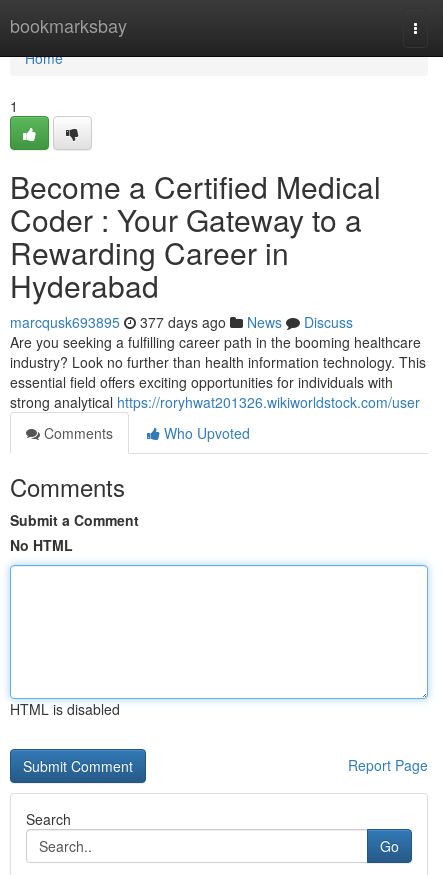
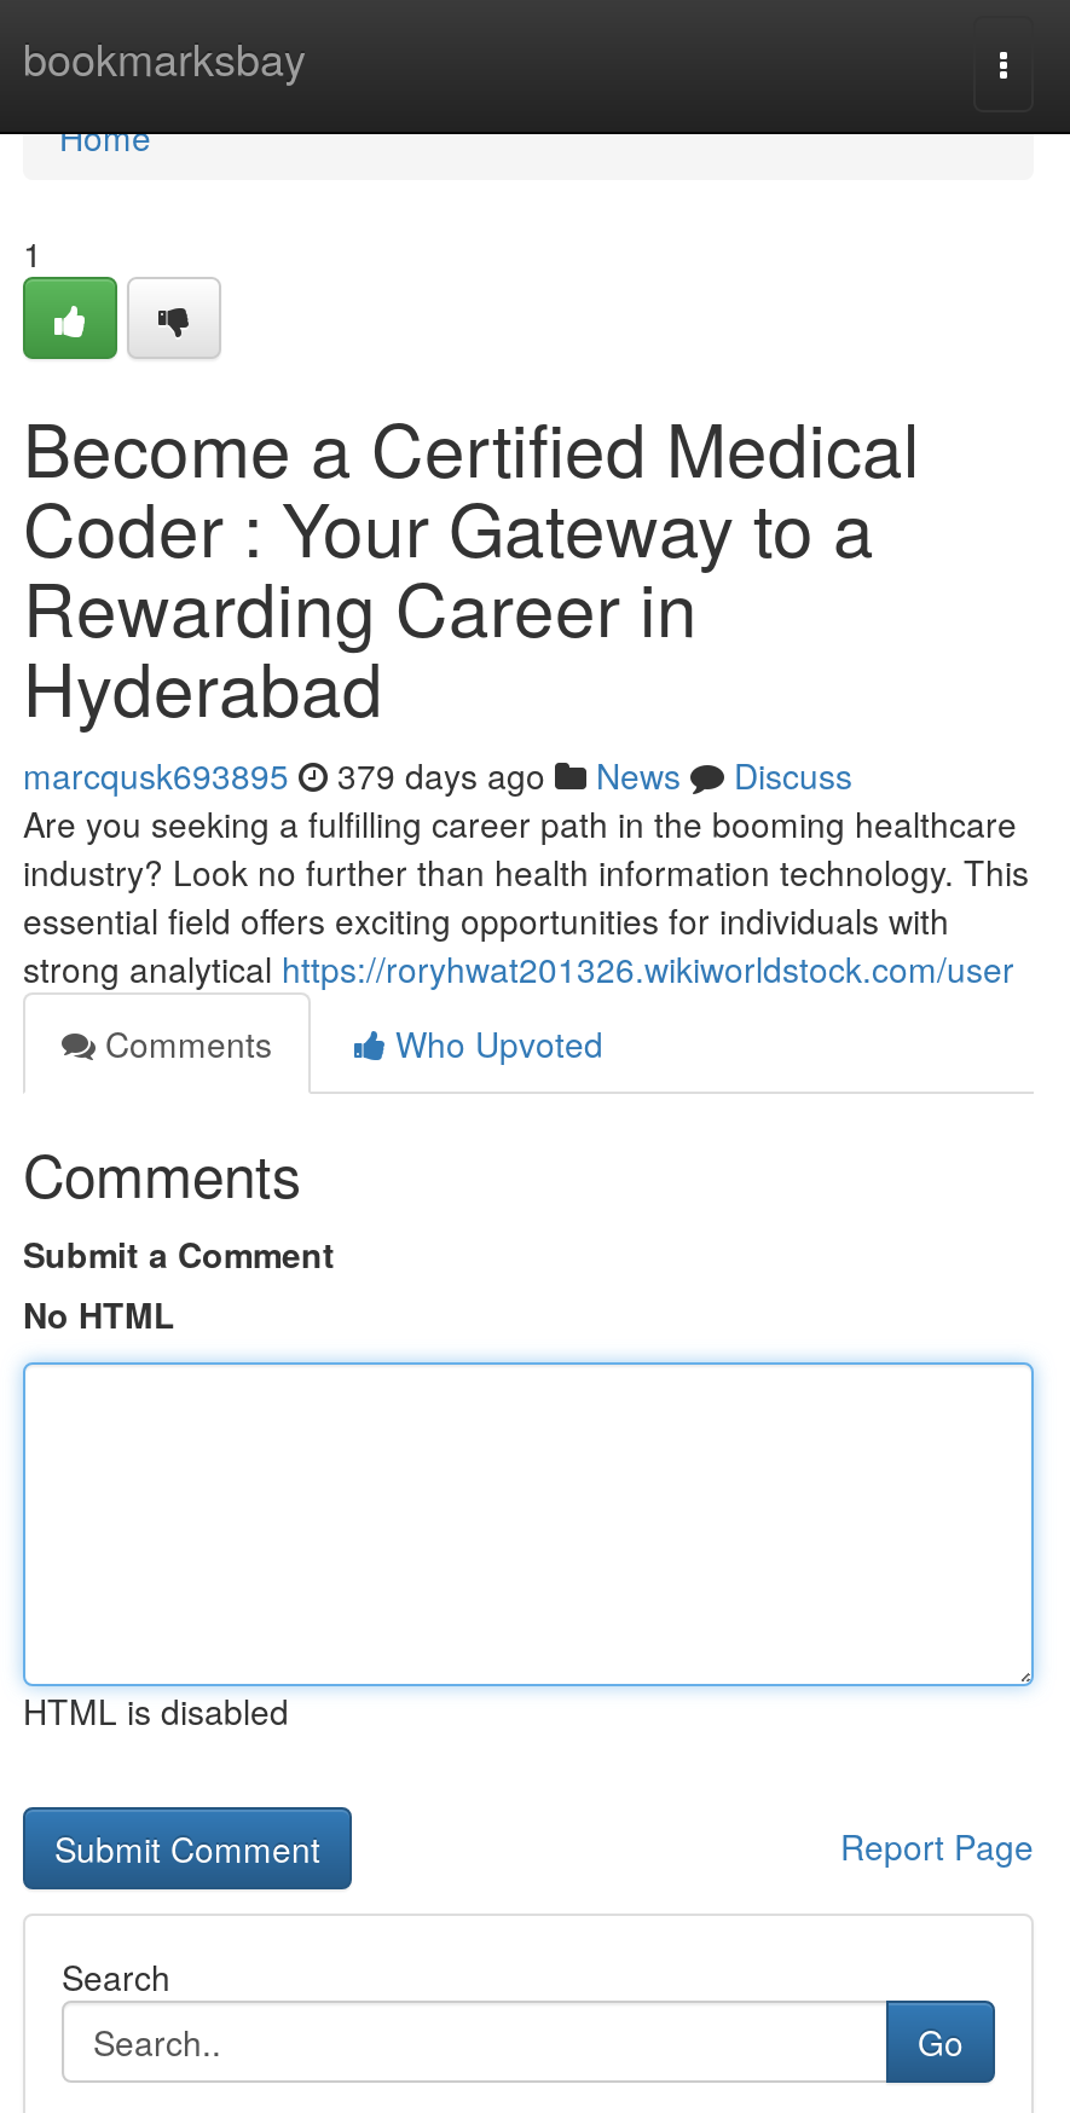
- marcqusk693895 377 days ago News Discuss
+ marcqusk693895 379 days ago News Discuss
